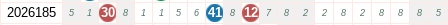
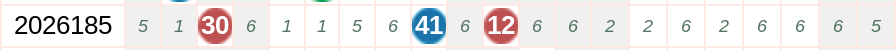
- 8
+ 6

- 8
+ 6

- 7
+ 6

- 8
+ 6

- 8
+ 6

- 8
+ 6

- 8
+ 6

- 8
+ 6
